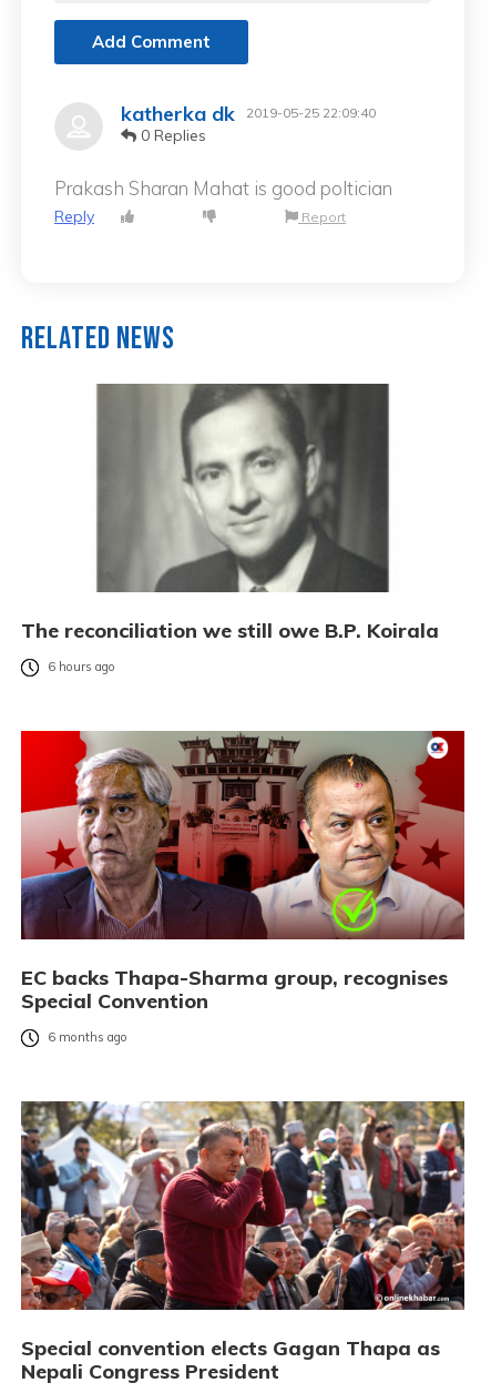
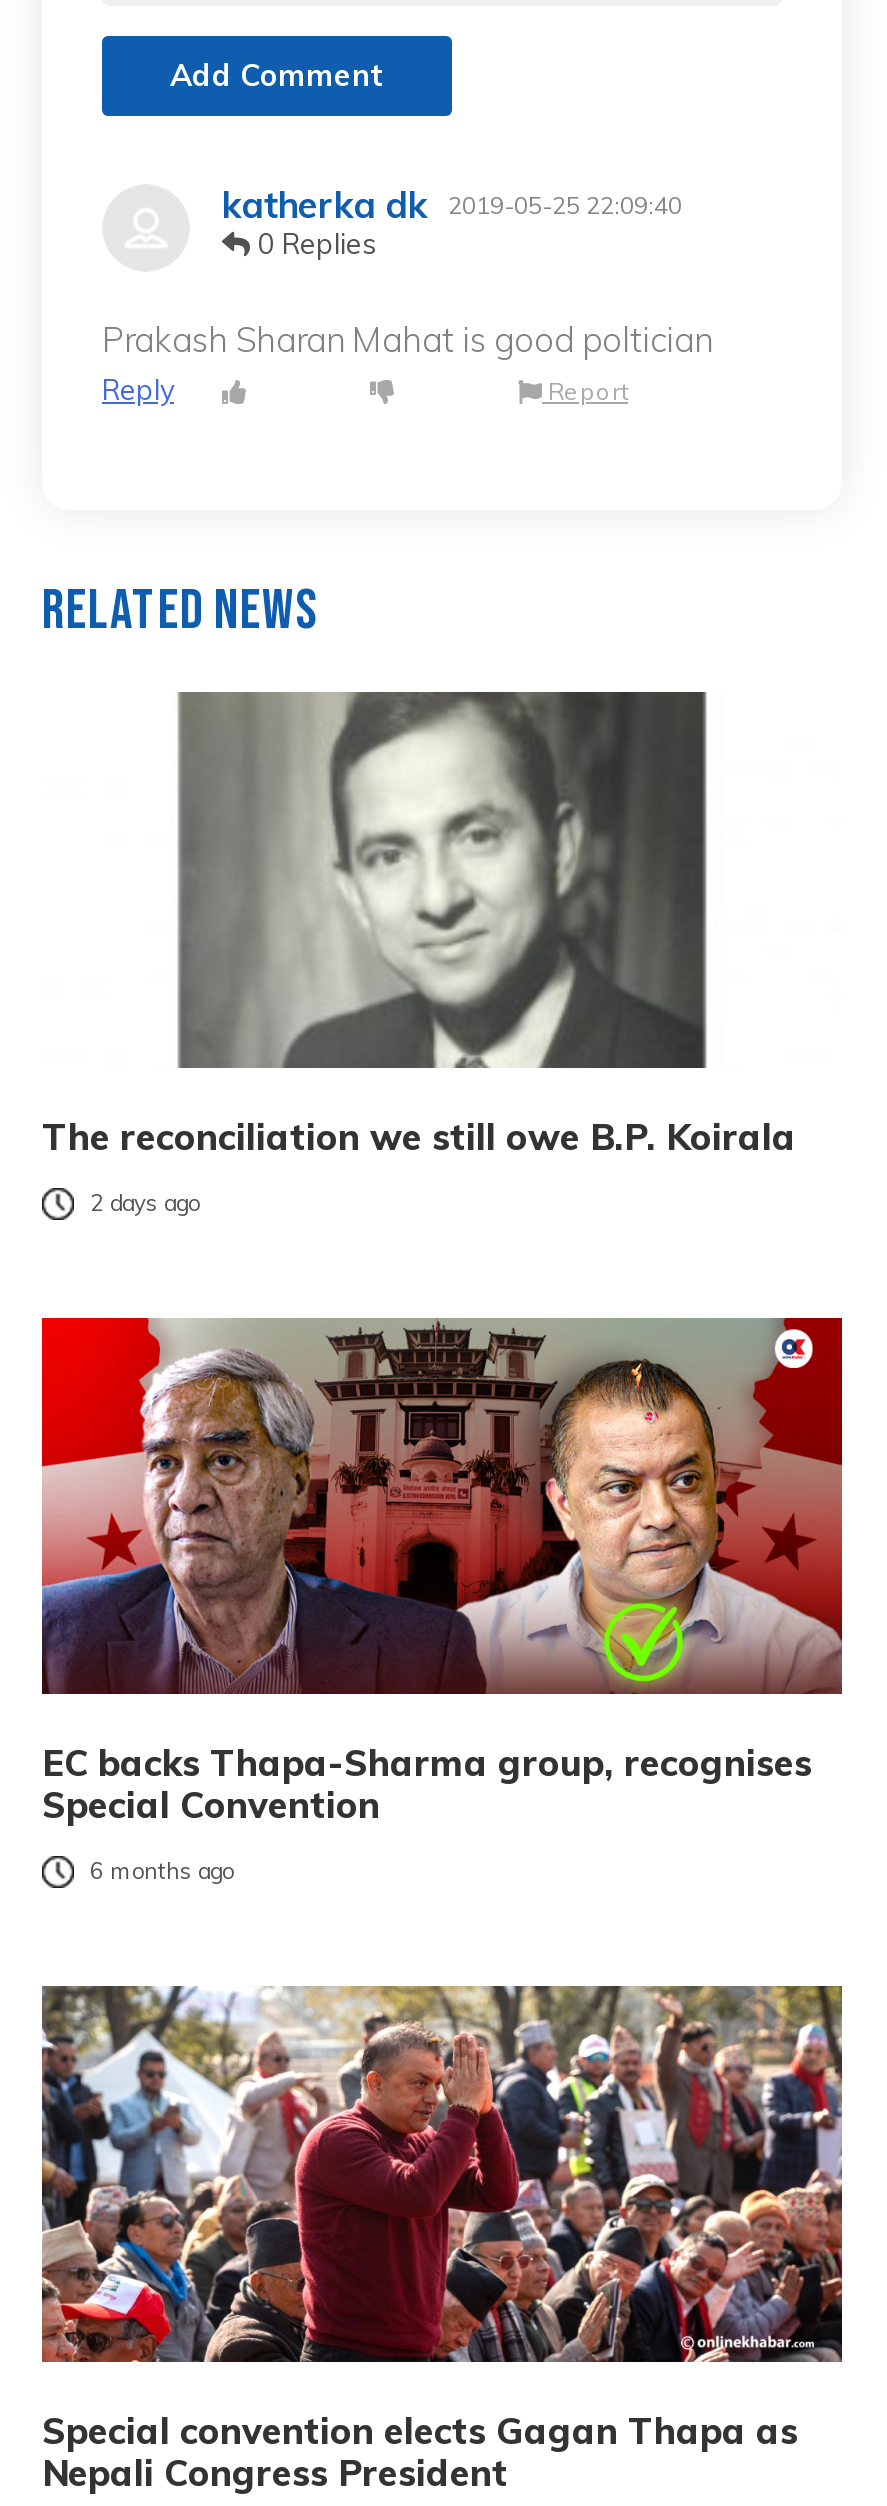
- 6 hours ago
+ 2 days ago
